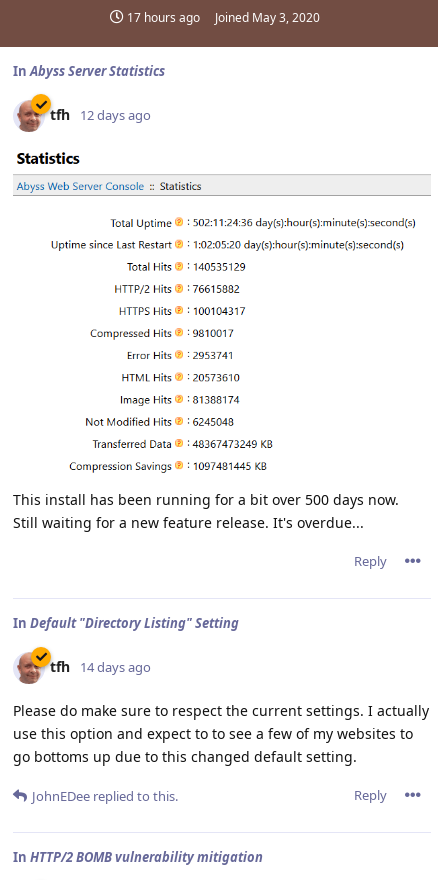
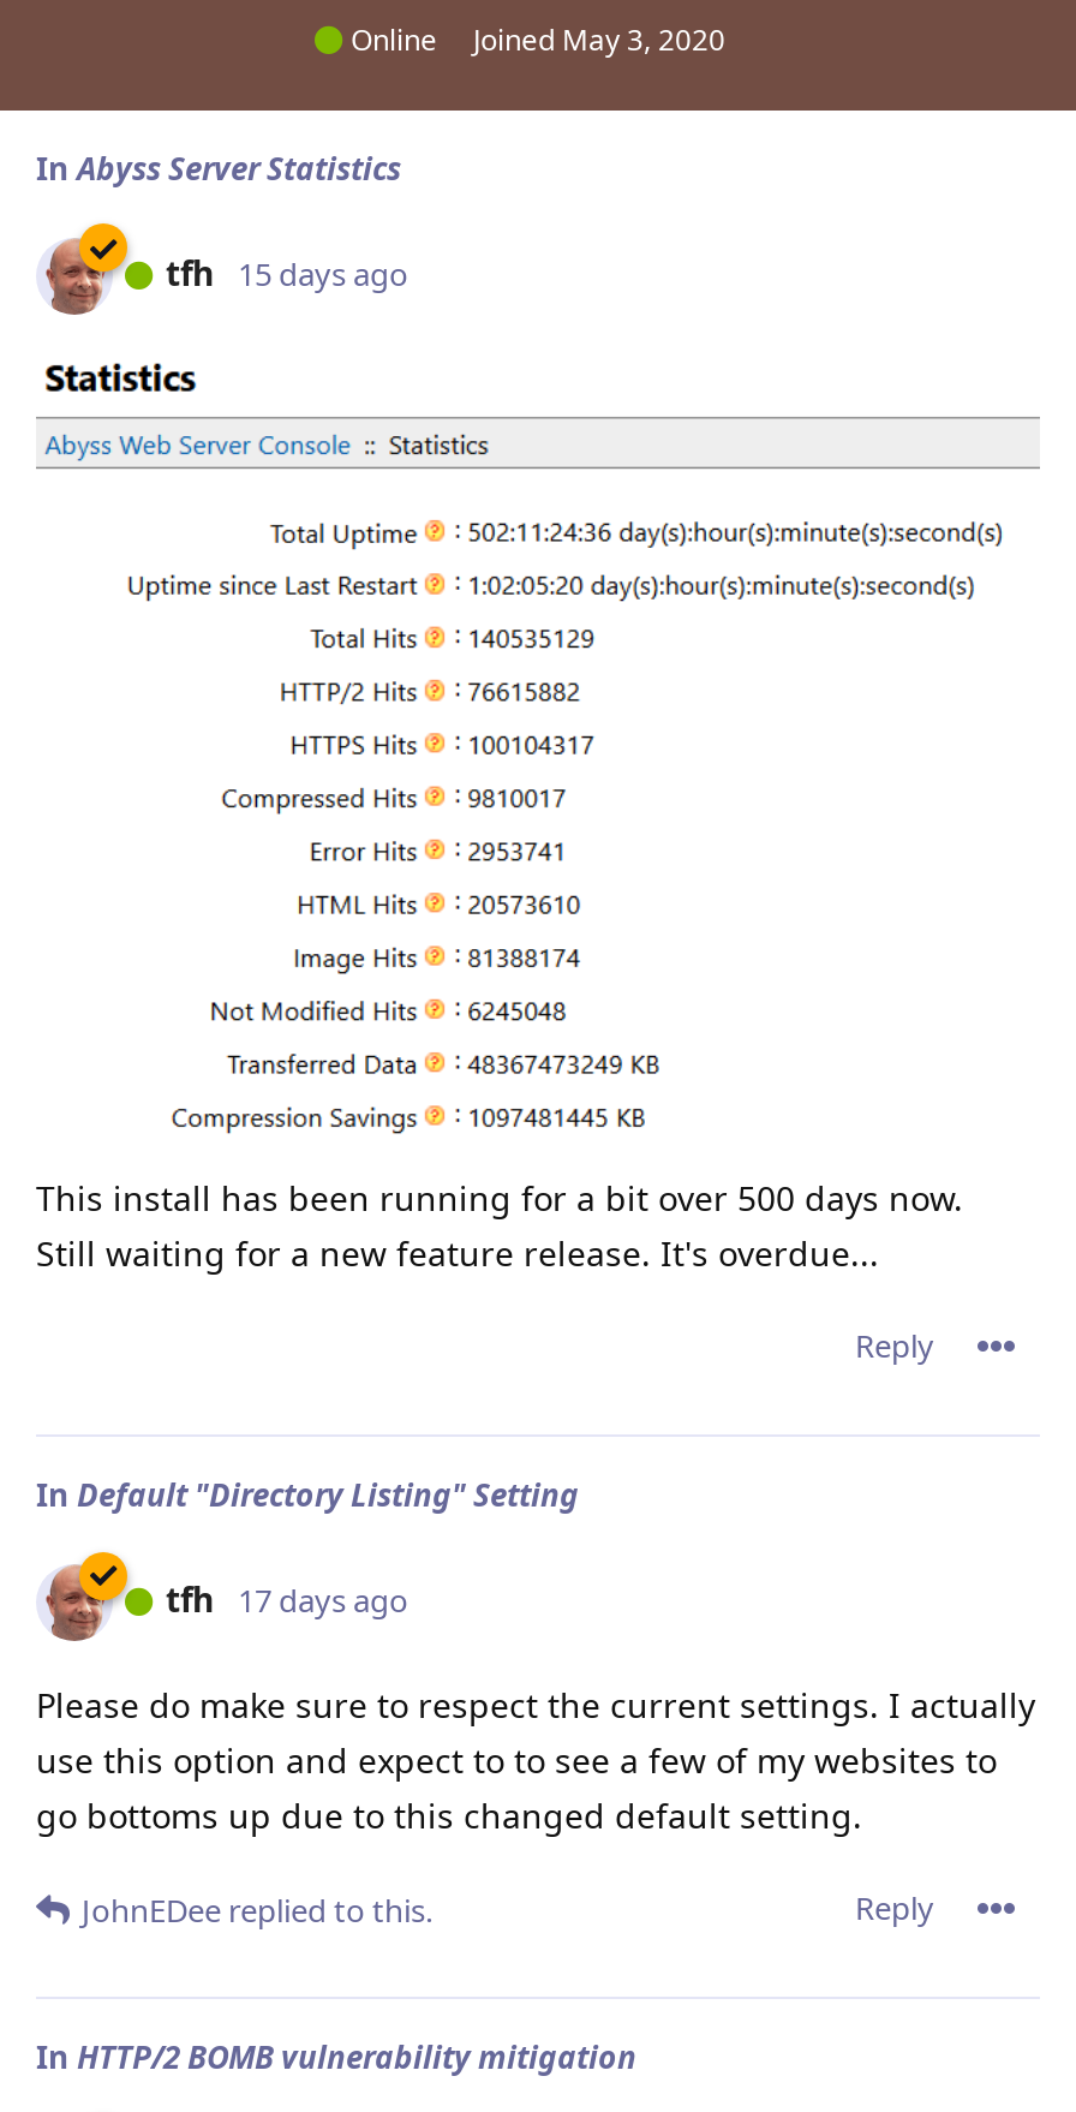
- 17 hours ago
+ Online

- tfh 12 days ago
+ tfh 15 days ago

- tfh 14 days ago
+ tfh 17 days ago
